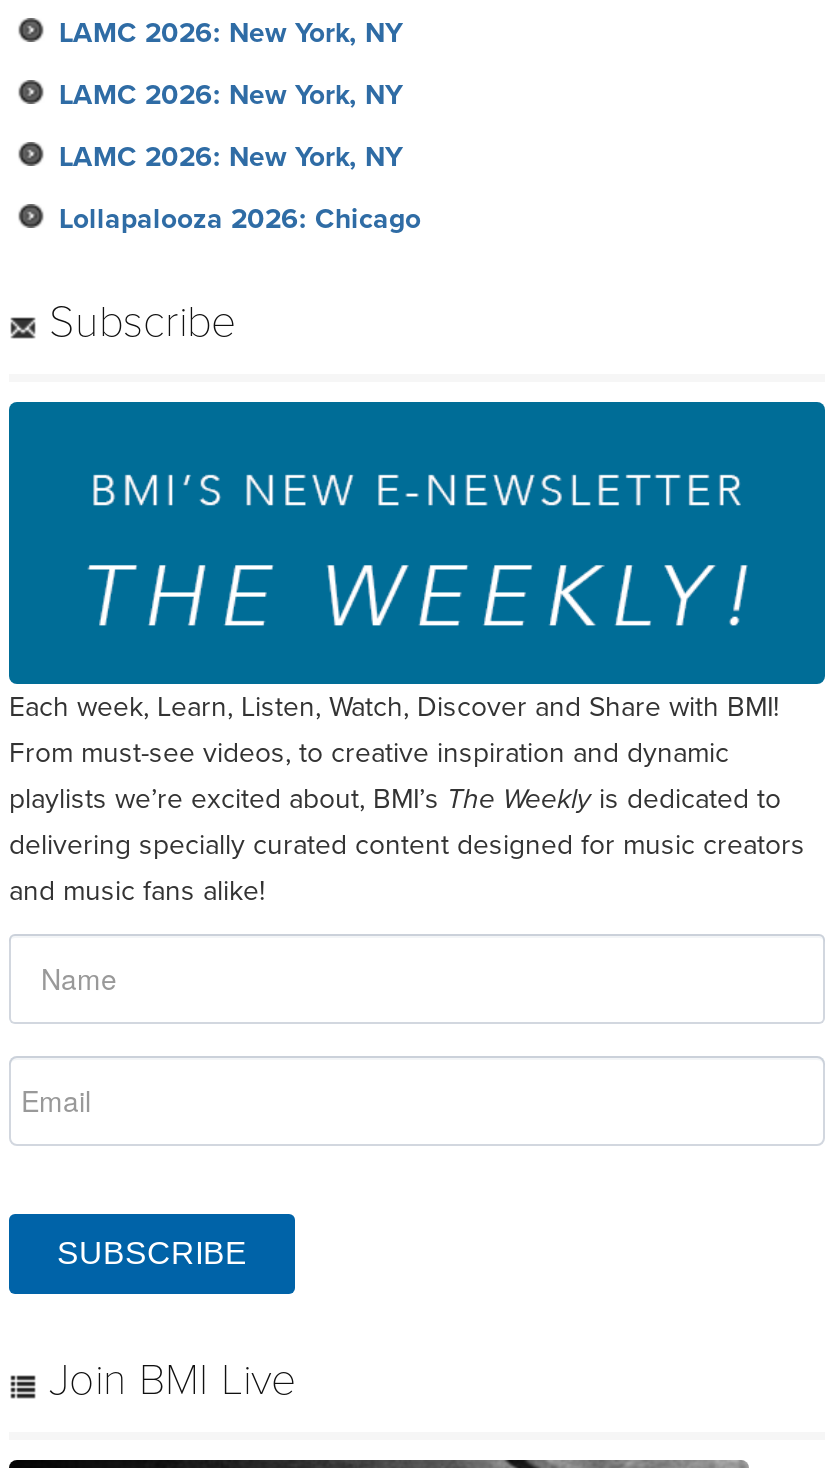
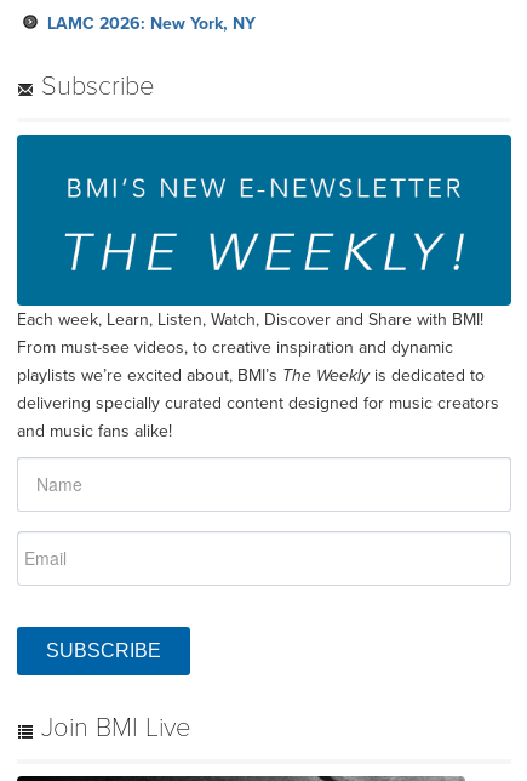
- LAMC 2026: New York, NY
- LAMC 2026: New York, NY
- Lollapalooza 2026: Chicago
